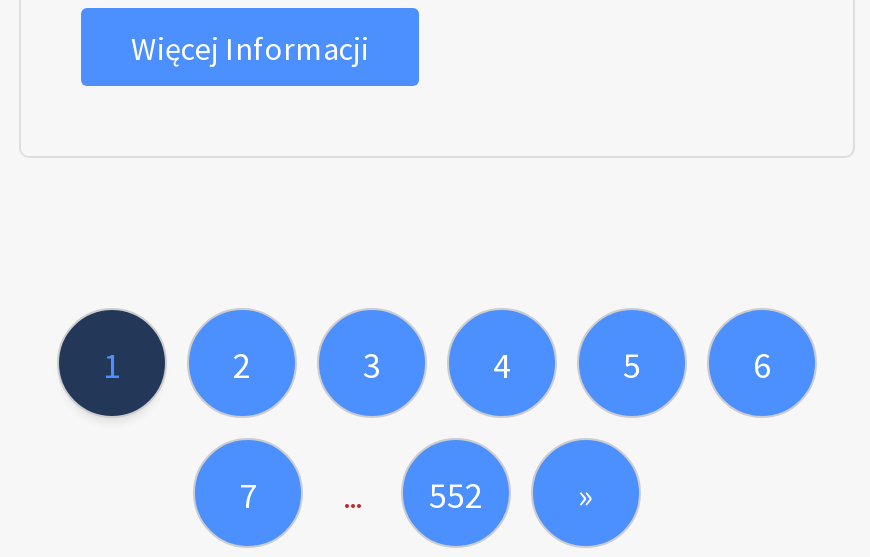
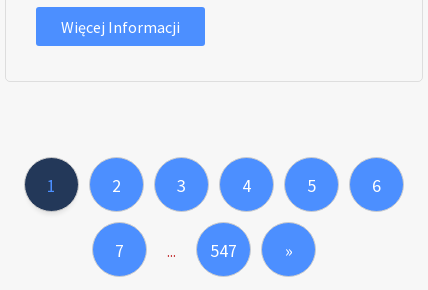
- 552
+ 547
